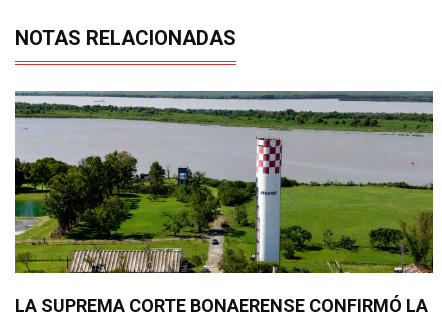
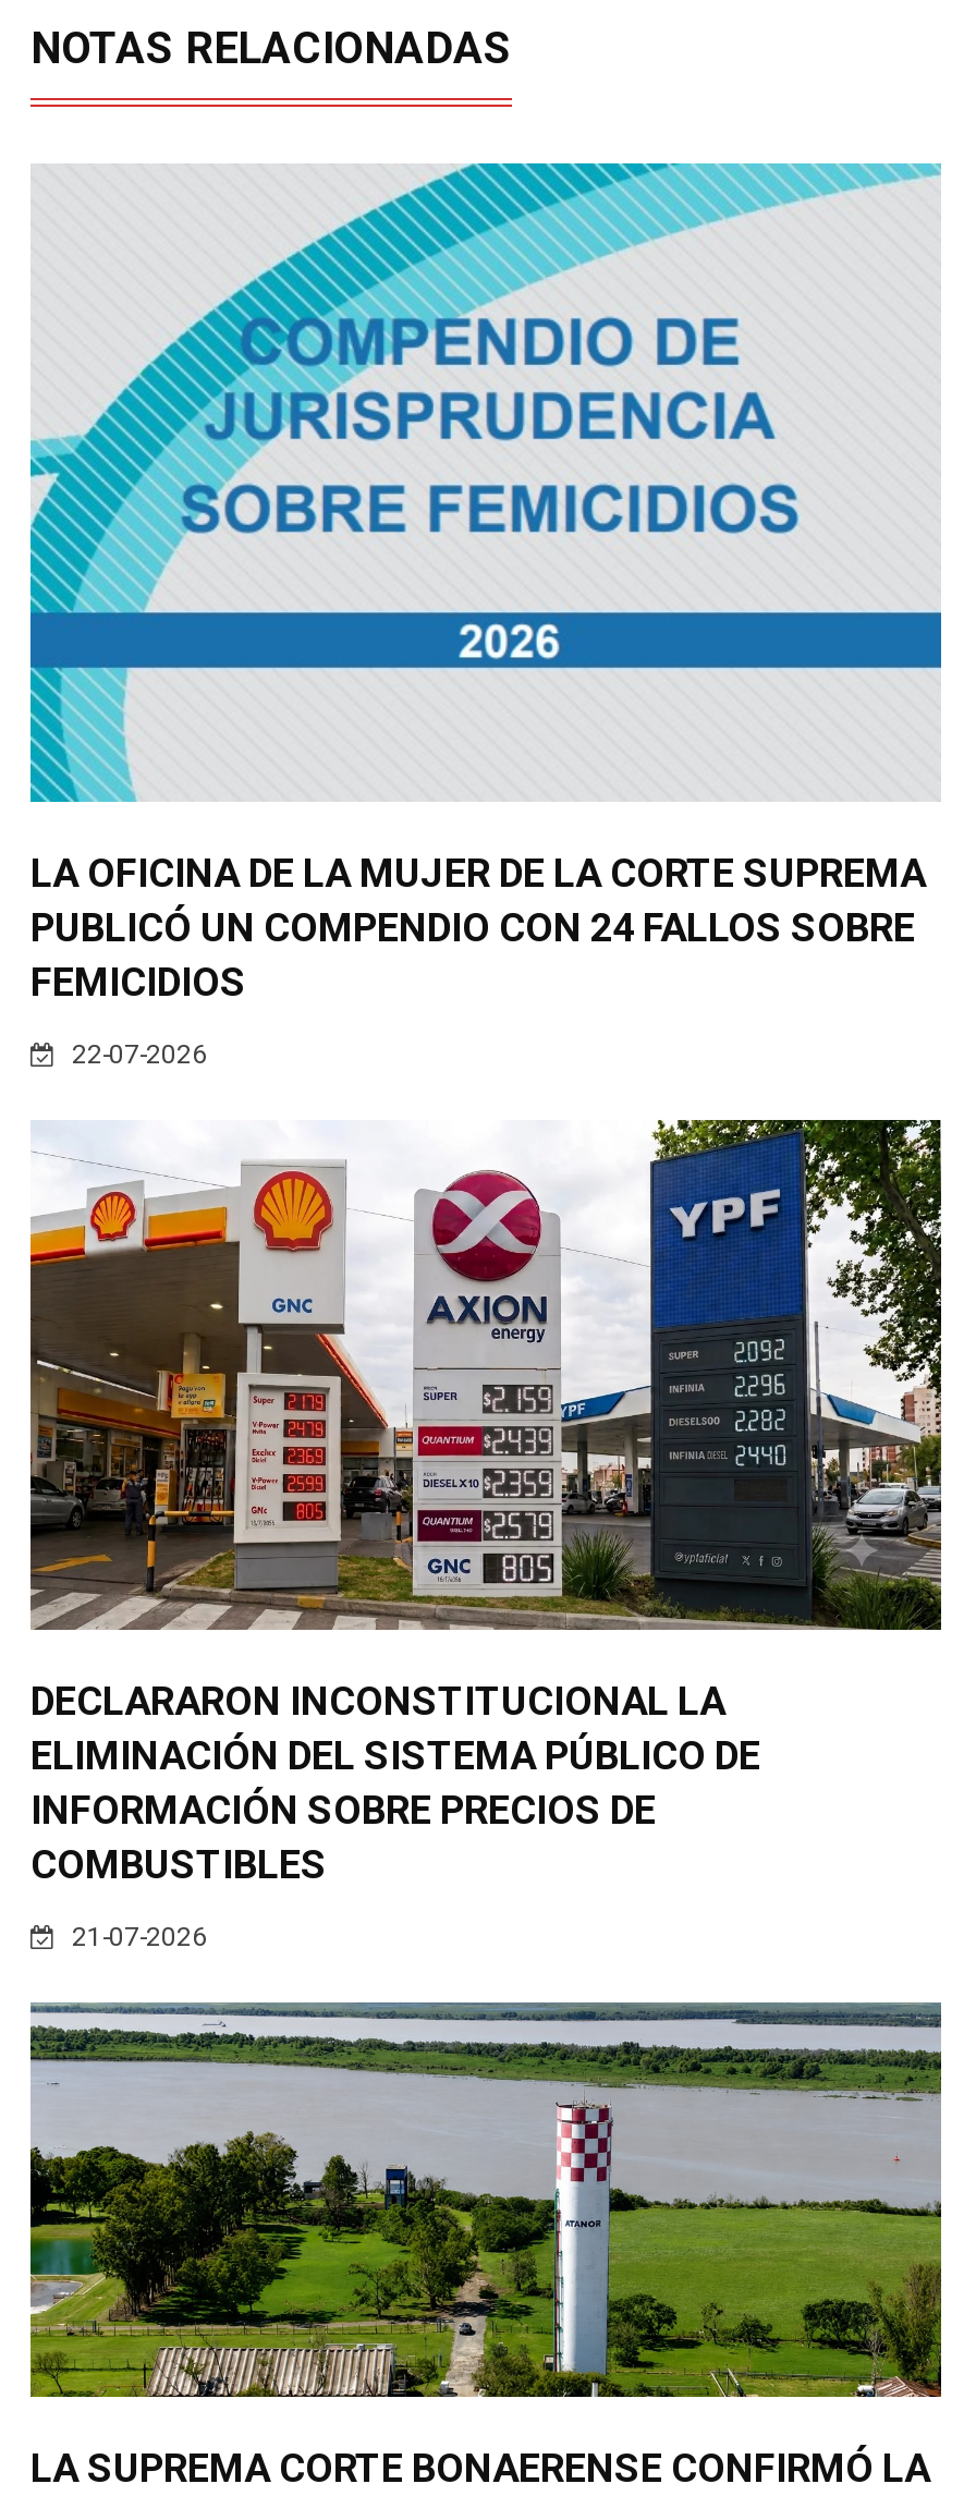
+ [image]
+ LA OFICINA DE LA MUJER DE LA CORTE SUPREMA
+ PUBLICÓ UN COMPENDIO CON 24 FALLOS SOBRE
+ FEMICIDIOS
+ 22-07-2026

+ [image]
+ DECLARARON INCONSTITUCIONAL LA
+ ELIMINACIÓN DEL SISTEMA PÚBLICO DE
+ INFORMACIÓN SOBRE PRECIOS DE
+ COMBUSTIBLES
+ 21-07-2026
